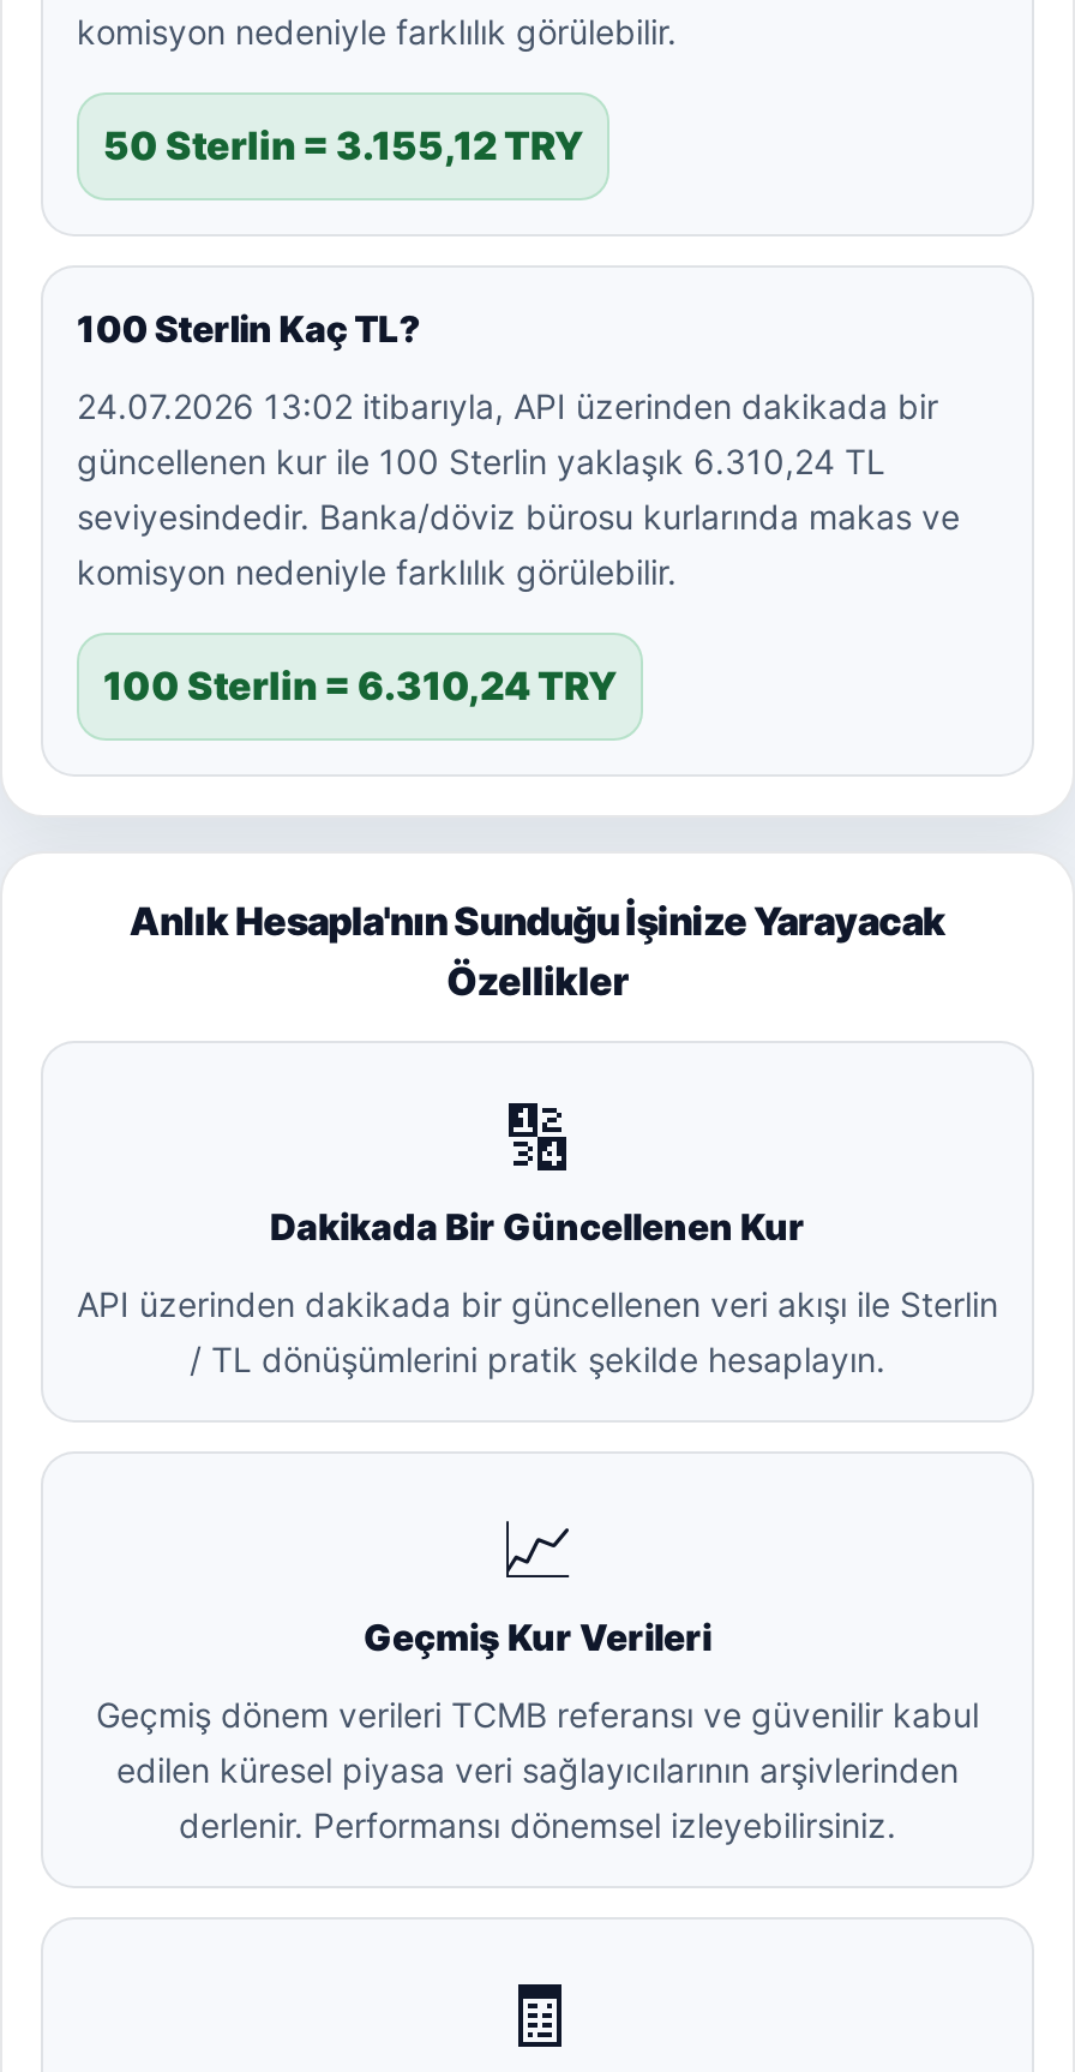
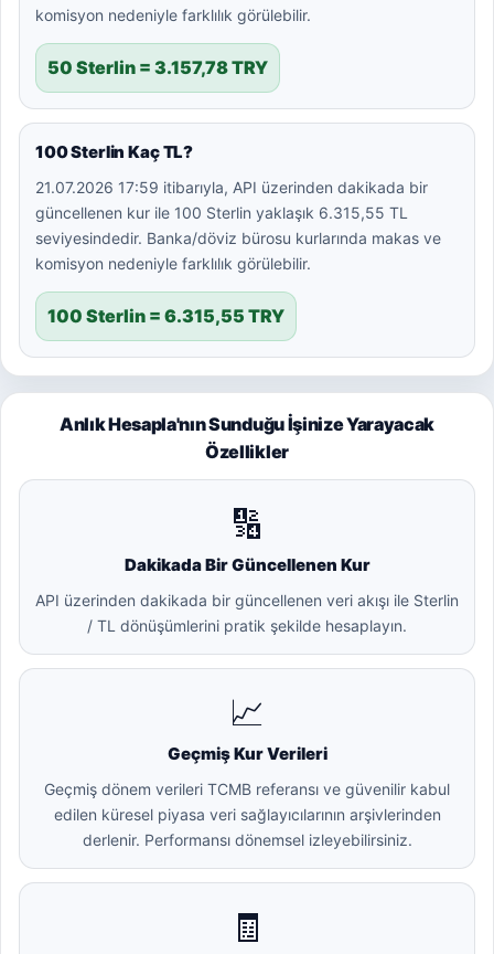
- 50 Sterlin = 3.155,12 TRY
+ 50 Sterlin = 3.157,78 TRY

- 24.07.2026 13:02 itibarıyla, API üzerinden dakikada bir
+ 21.07.2026 17:59 itibarıyla, API üzerinden dakikada bir

- güncellenen kur ile 100 Sterlin yaklaşık 6.310,24 TL
+ güncellenen kur ile 100 Sterlin yaklaşık 6.315,55 TL

- 100 Sterlin = 6.310,24 TRY
+ 100 Sterlin = 6.315,55 TRY
